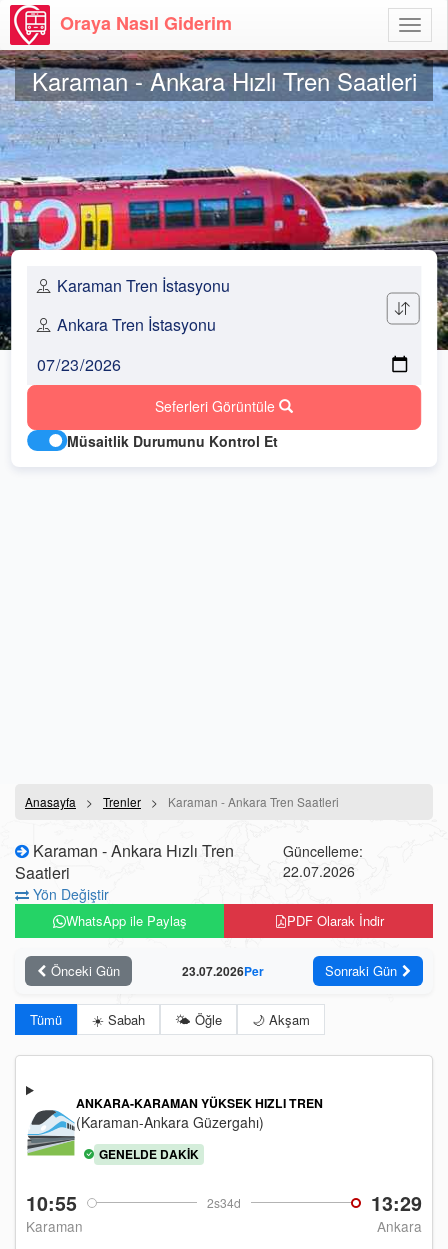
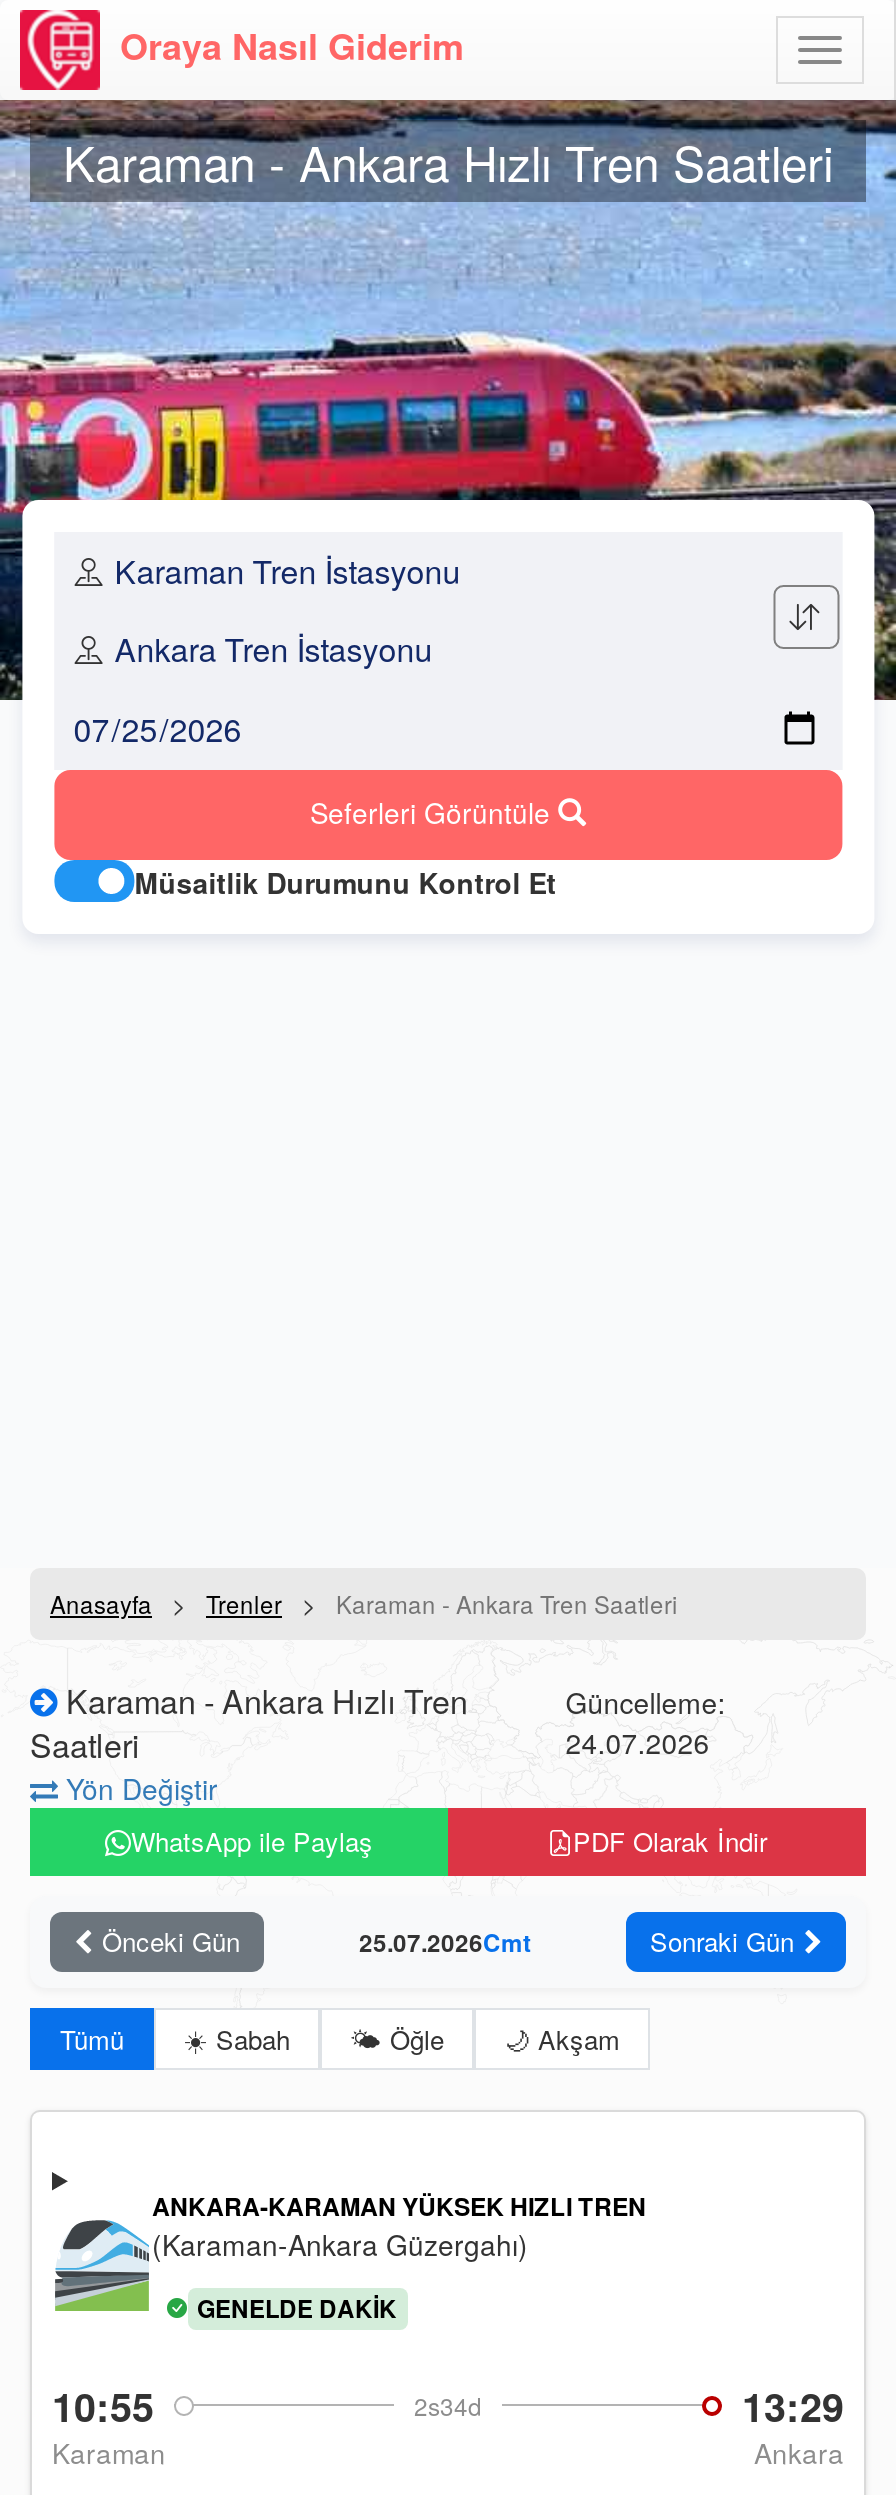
- 22.07.2026
+ 24.07.2026

- 23.07.2026Per
+ 25.07.2026Cmt
